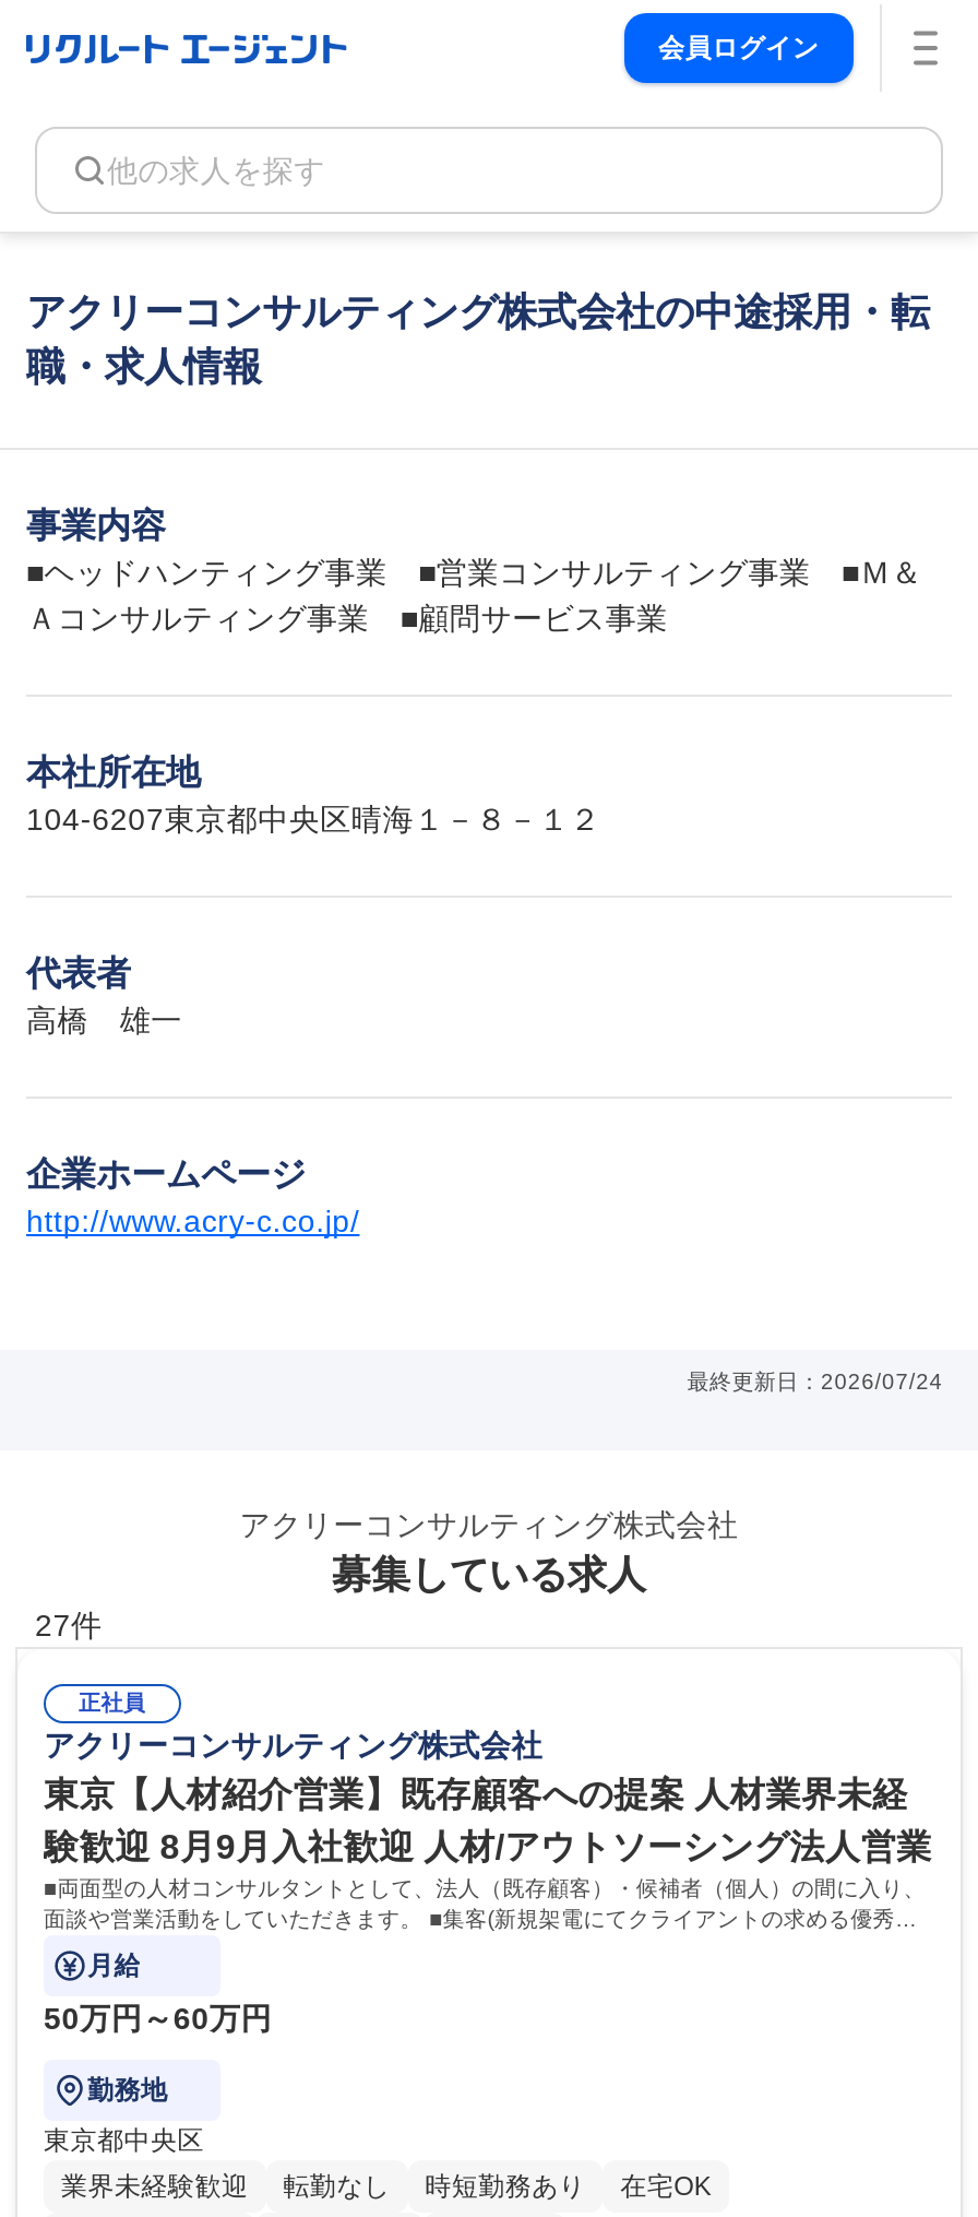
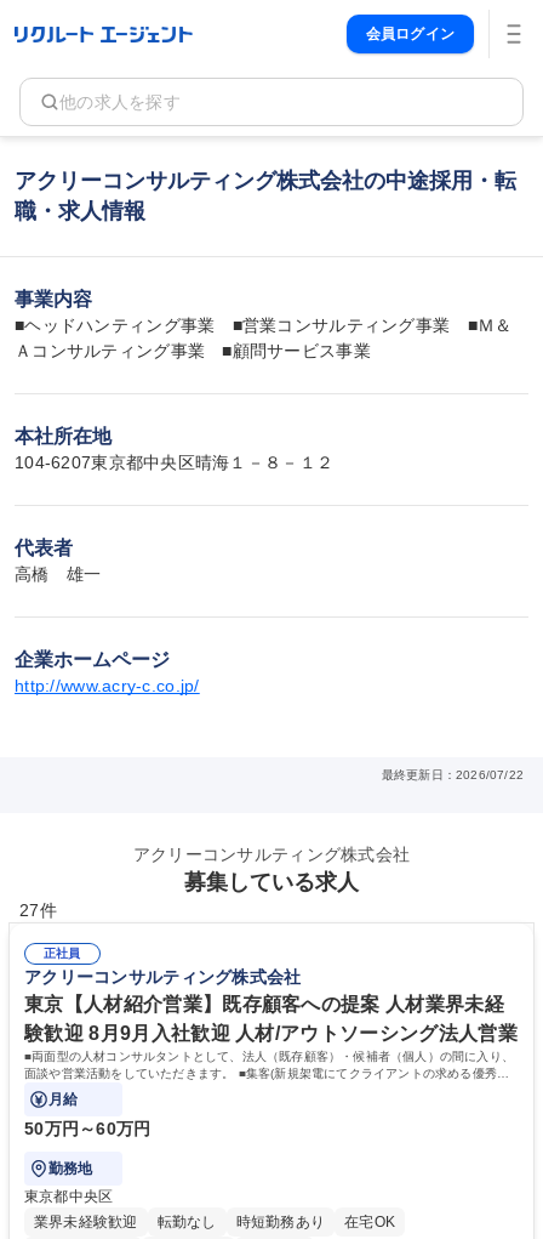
- 最終更新日：2026/07/24
+ 最終更新日：2026/07/22
